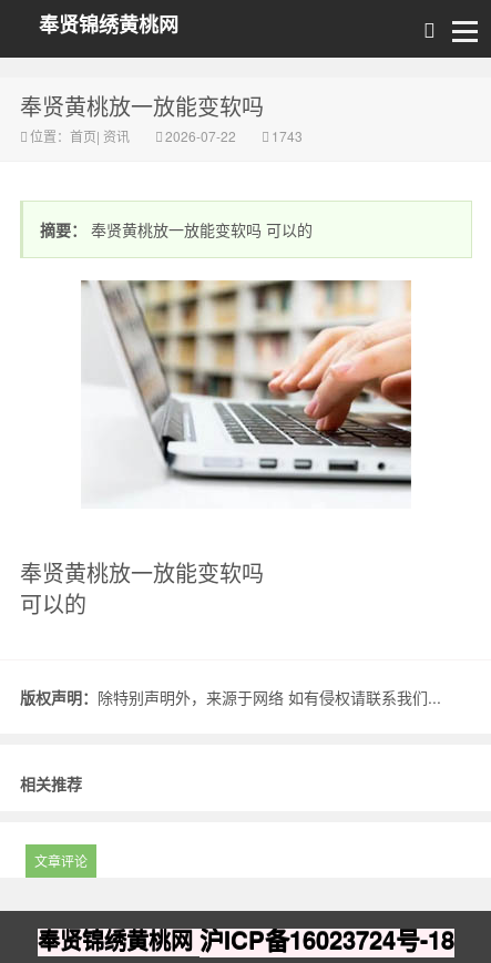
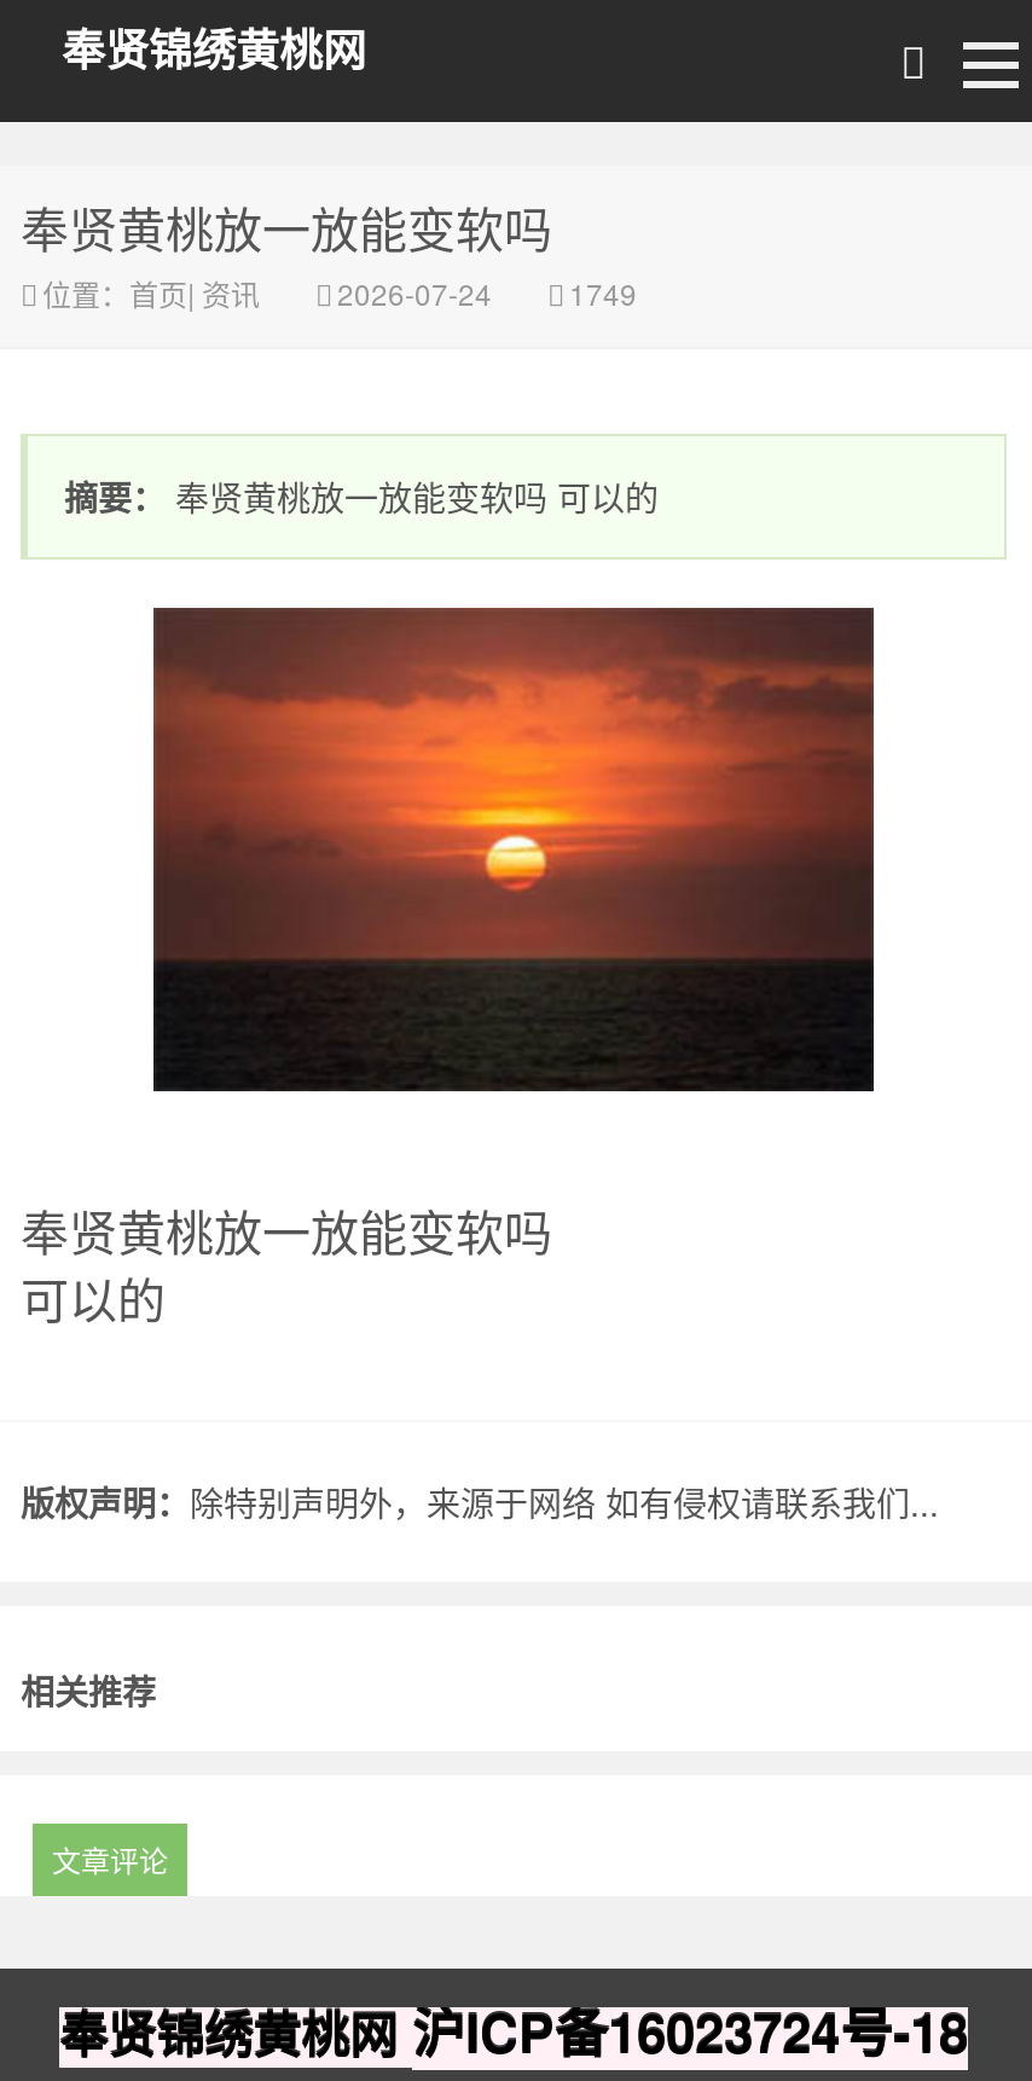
- 2026-07-22
+ 2026-07-24

- 1743
+ 1749

- [image]
+ [image]
